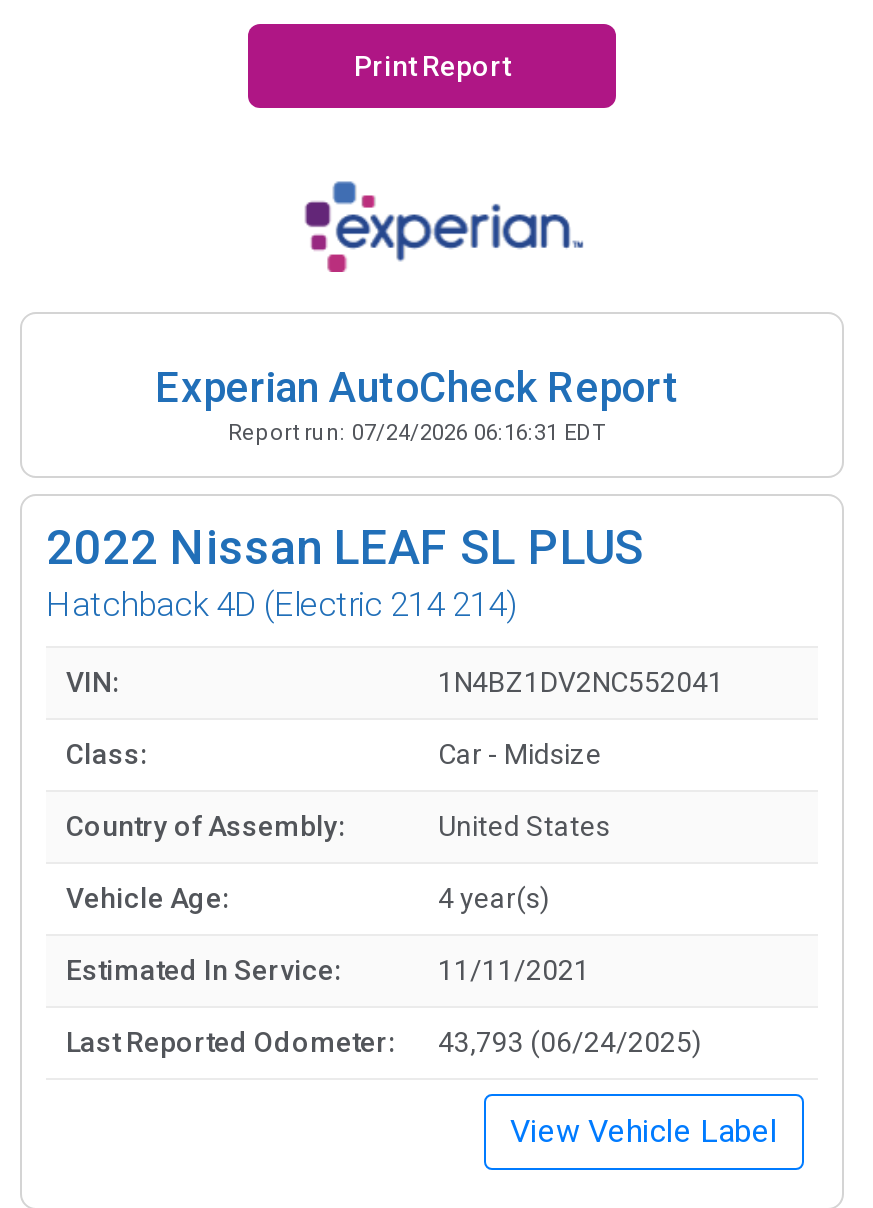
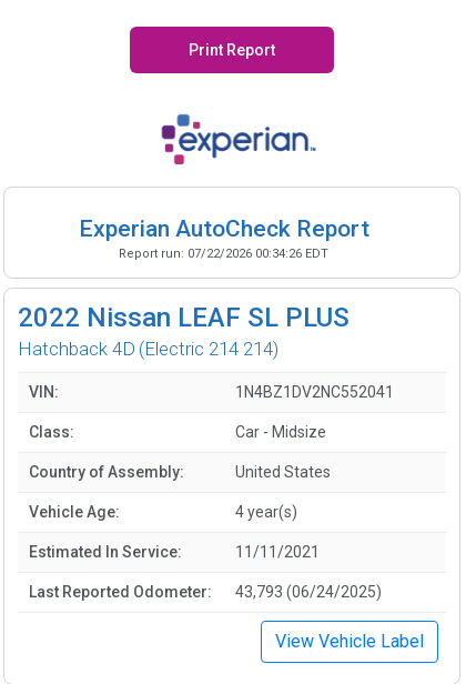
- Report run: 07/24/2026 06:16:31 EDT
+ Report run: 07/22/2026 00:34:26 EDT
